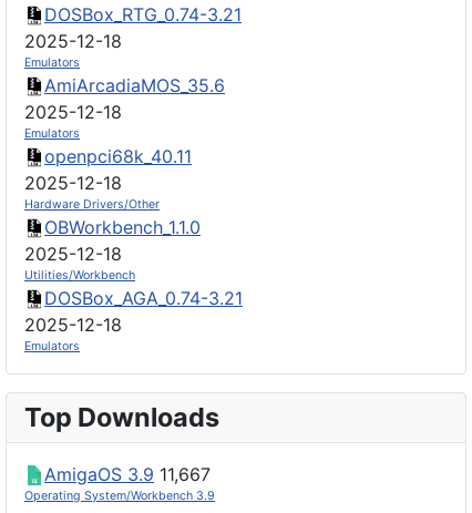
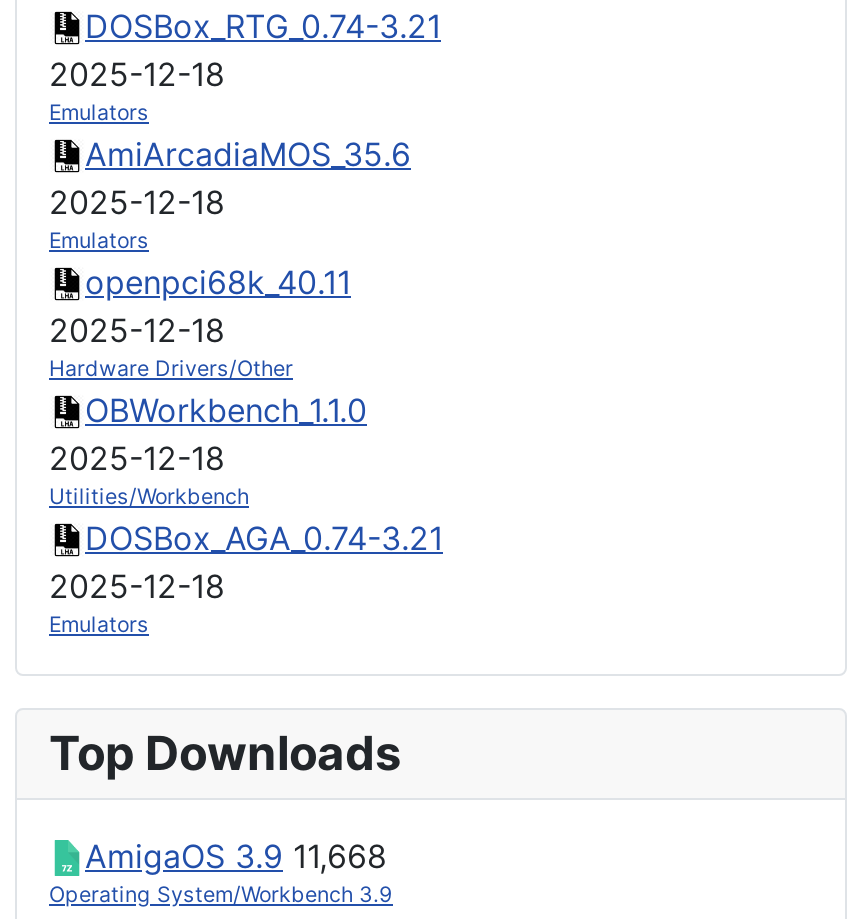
- AmigaOS 3.9 11,667
+ AmigaOS 3.9 11,668
